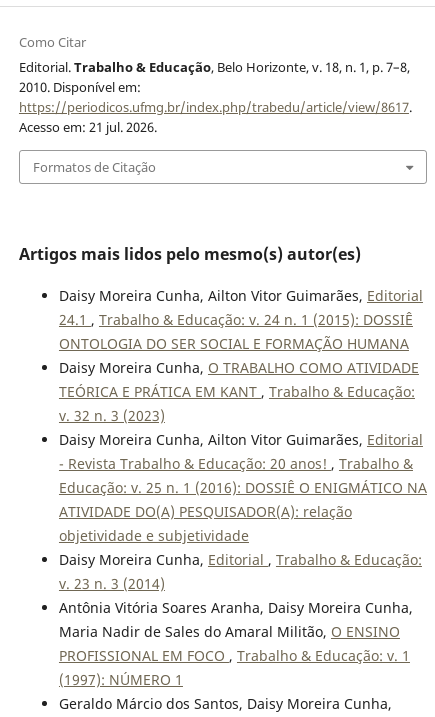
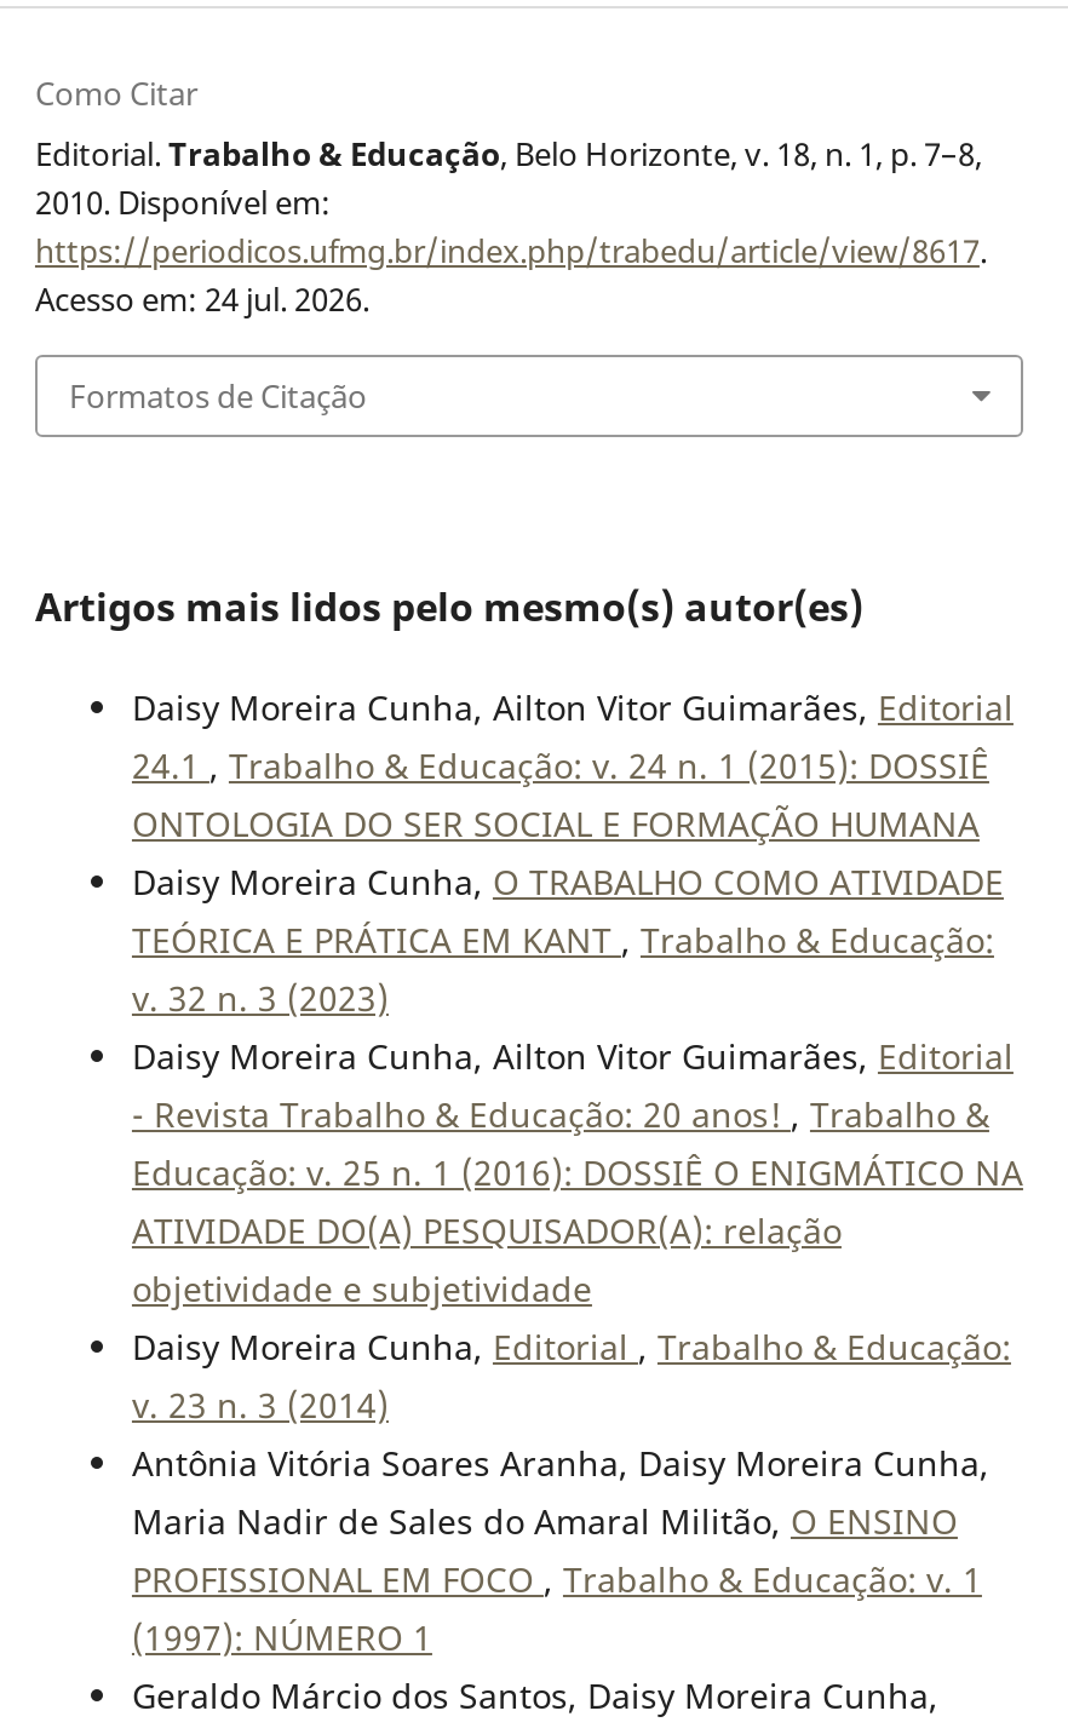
- Acesso em: 21 jul. 2026.
+ Acesso em: 24 jul. 2026.
